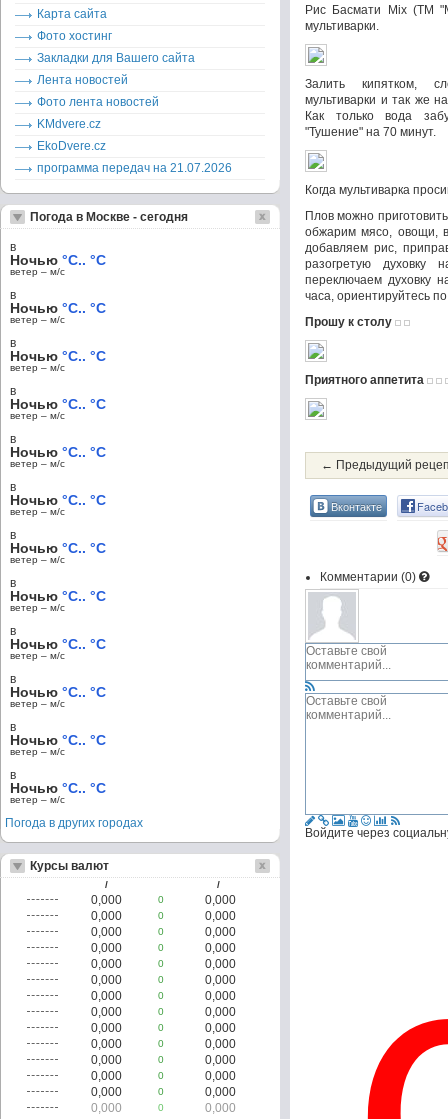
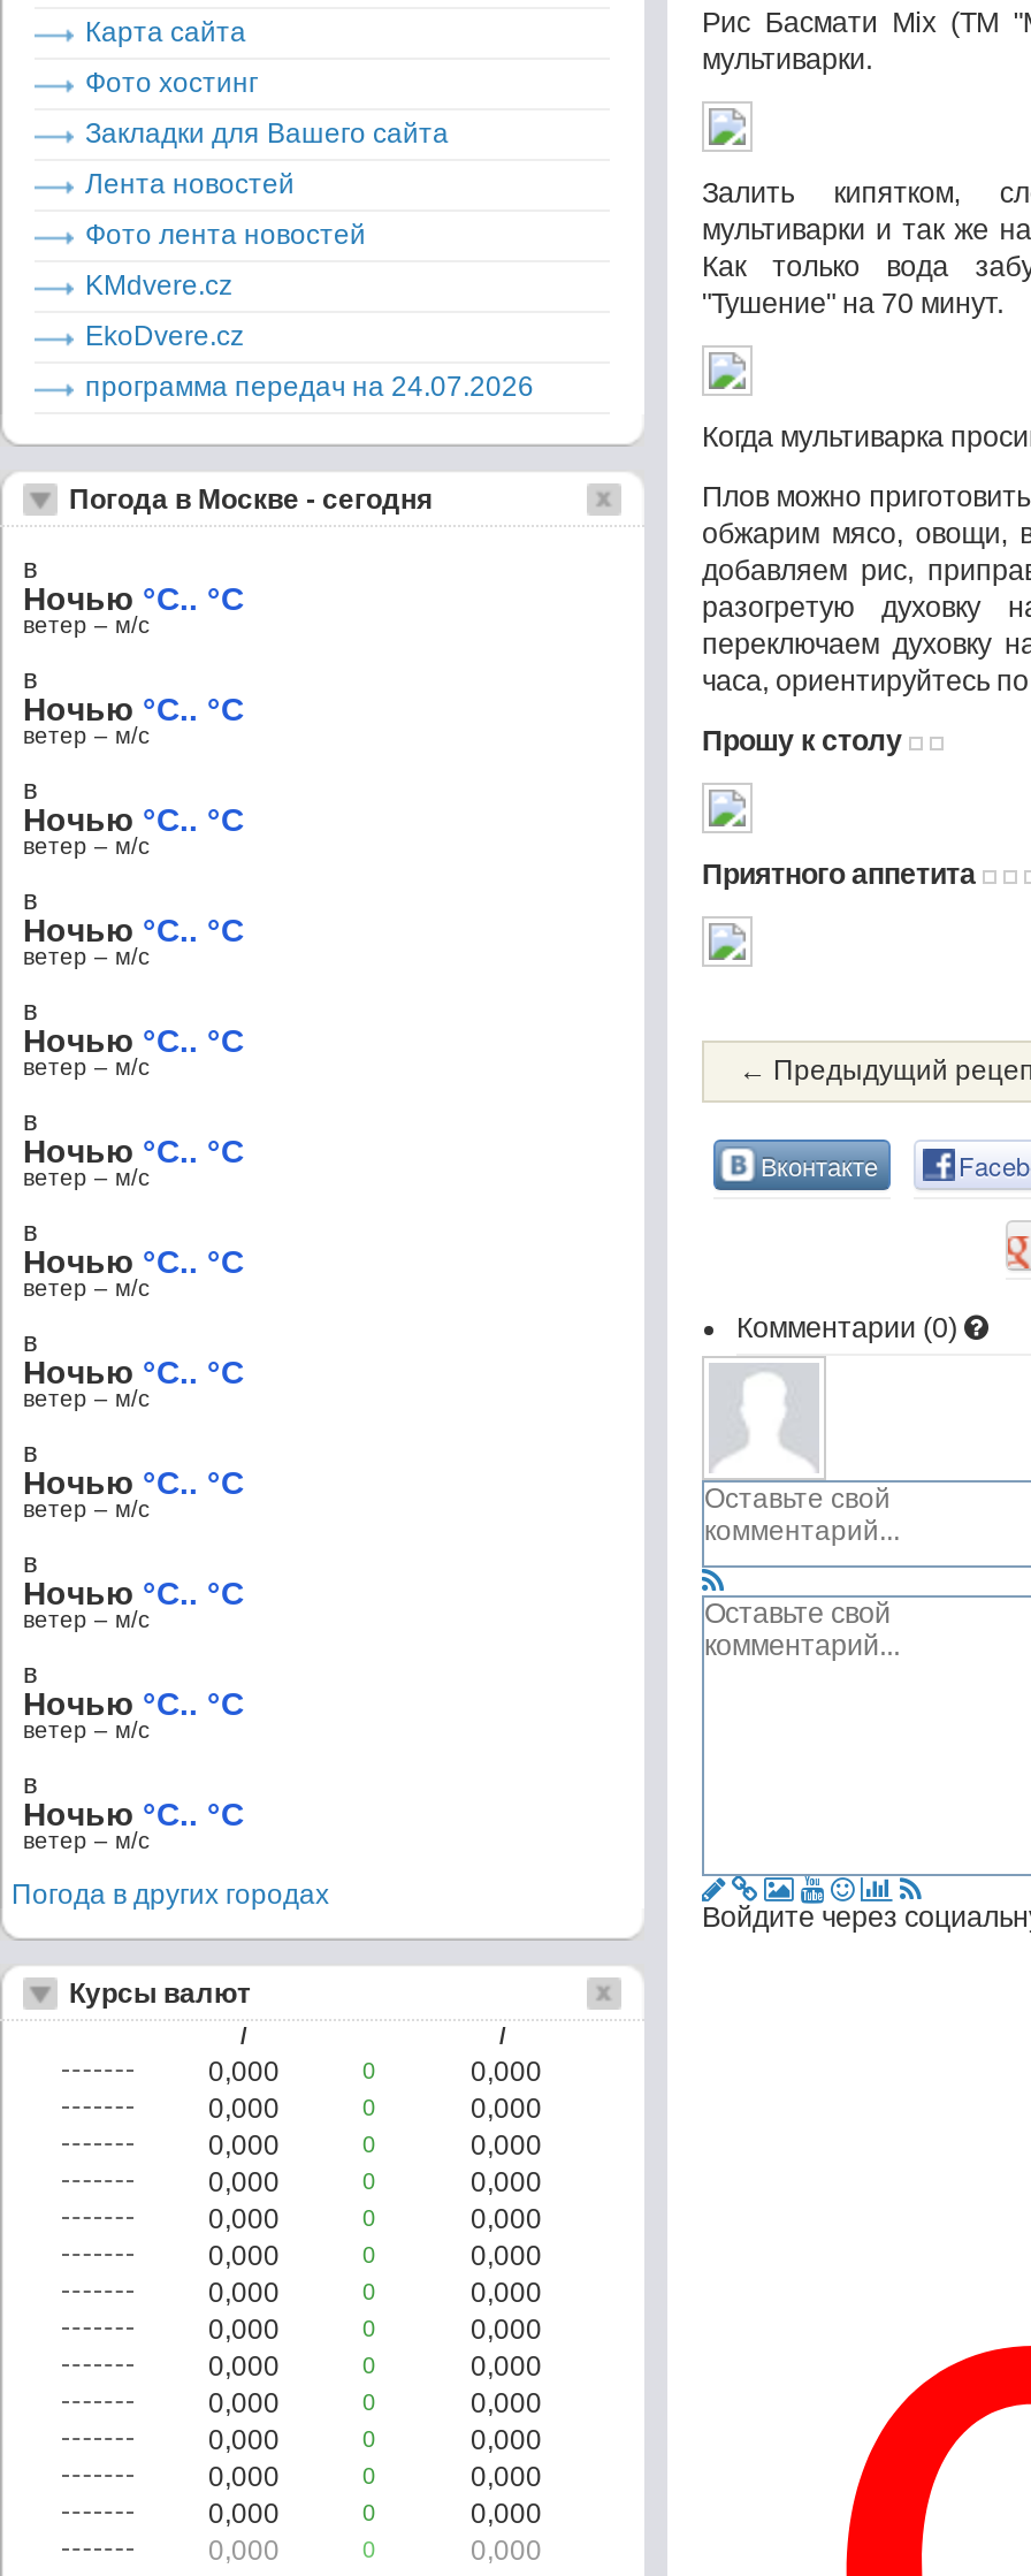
- программа передач на 21.07.2026
+ программа передач на 24.07.2026
